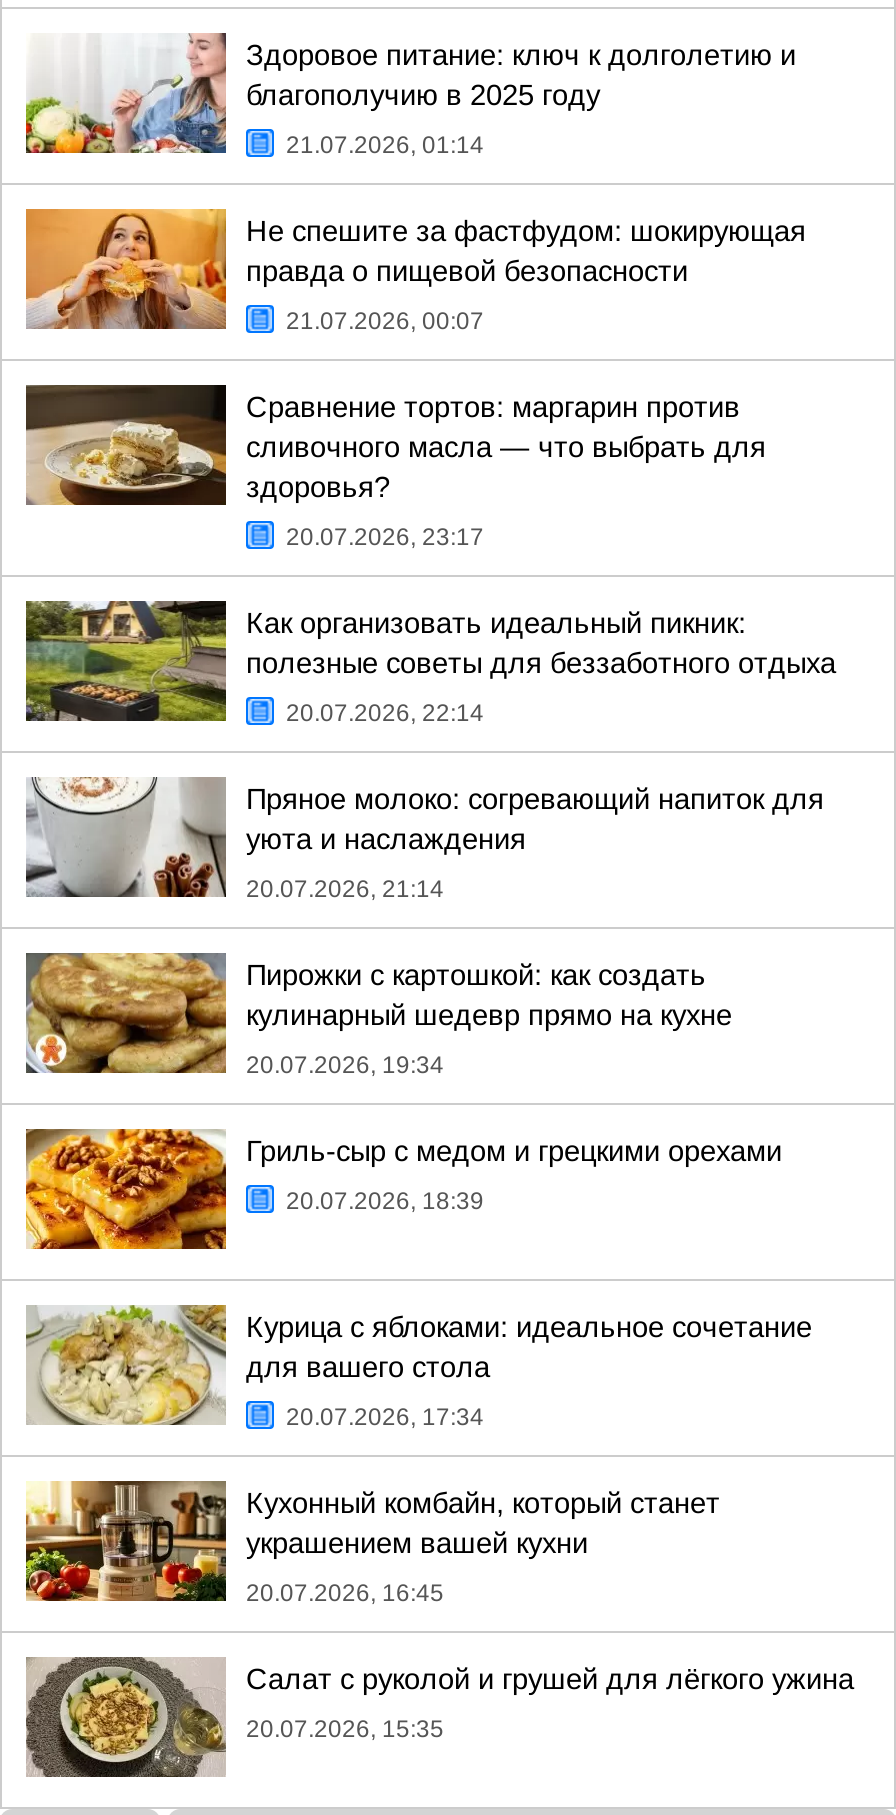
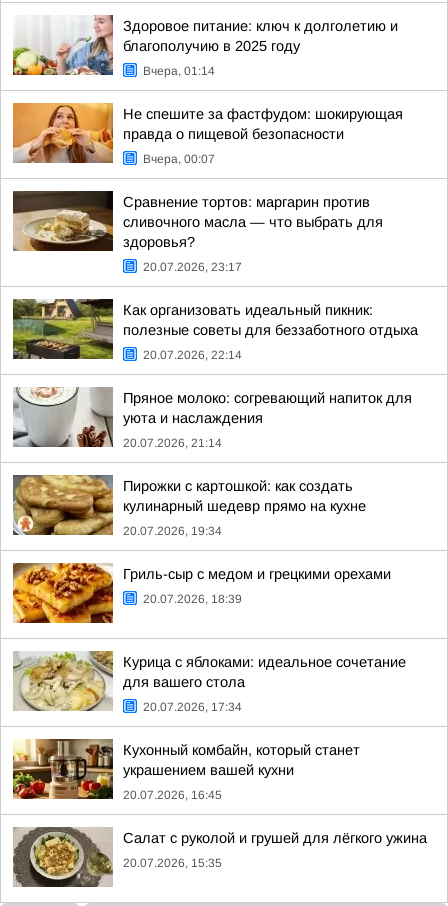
- 21.07.2026, 01:14
+ Вчера, 01:14

- 21.07.2026, 00:07
+ Вчера, 00:07
